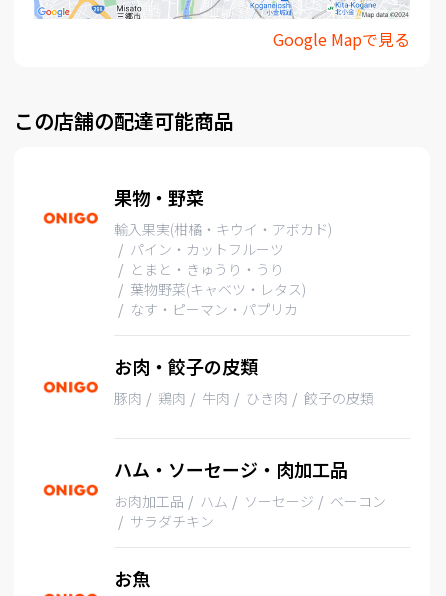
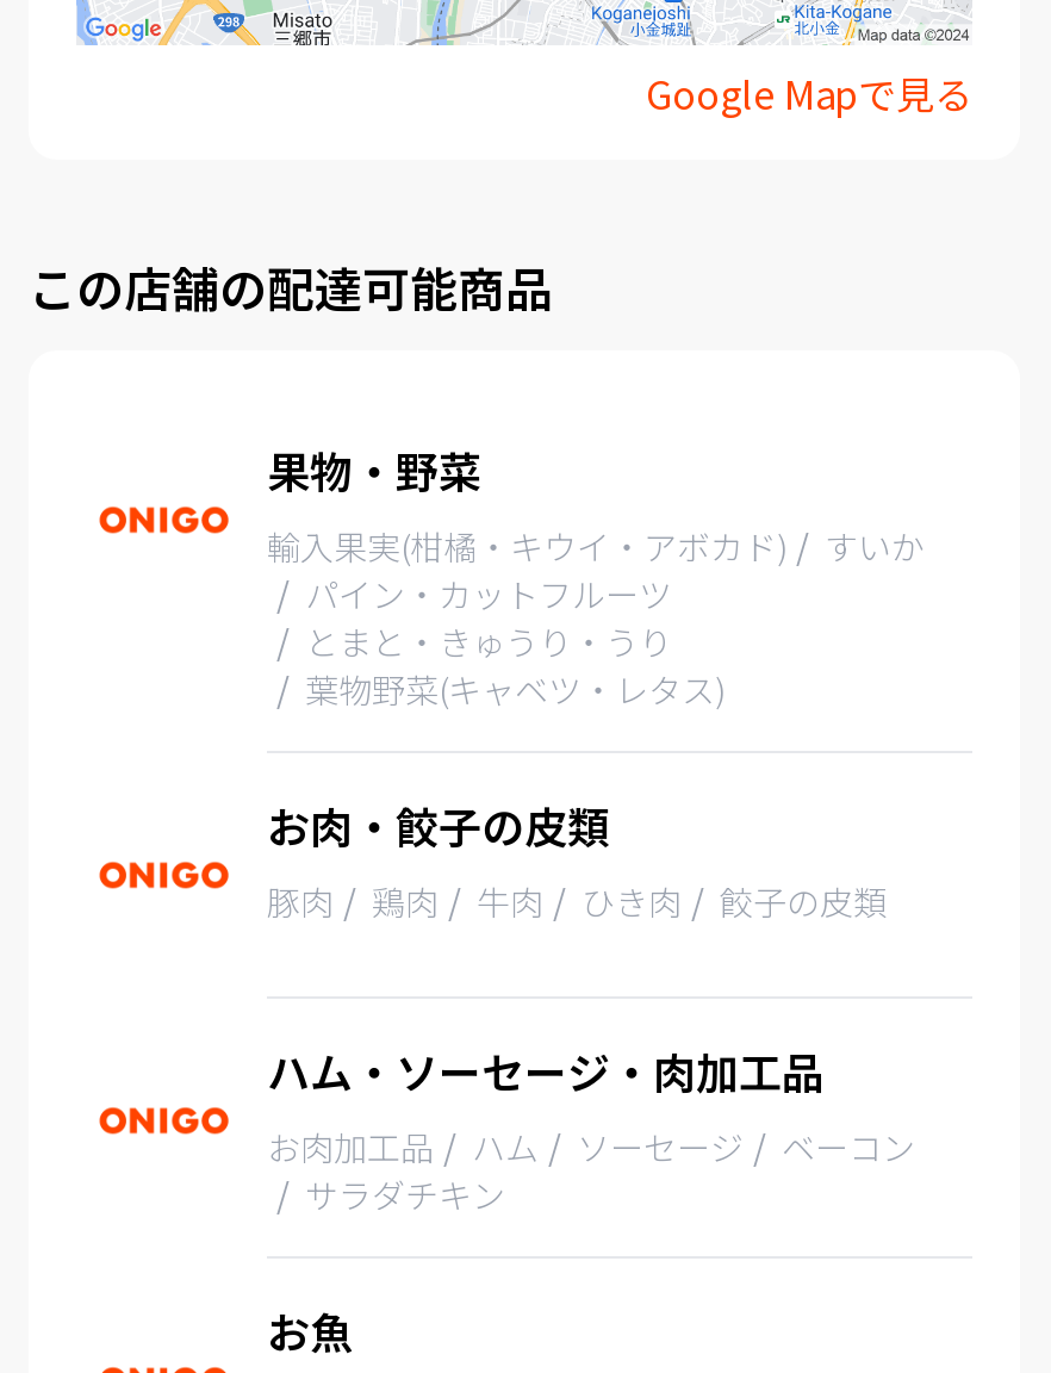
+ すいか

- なす・ピーマン・パプリカ
